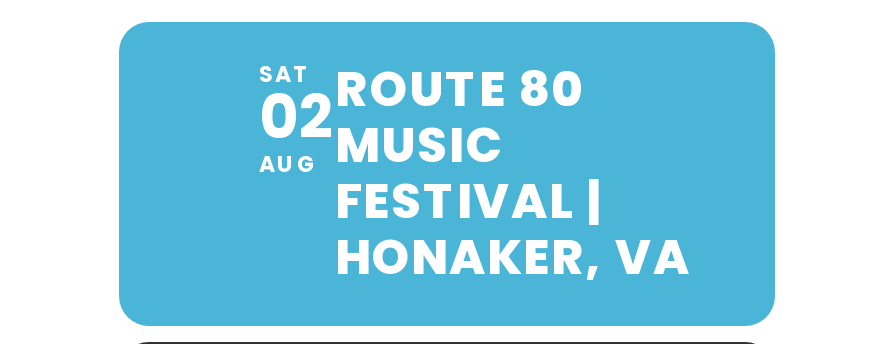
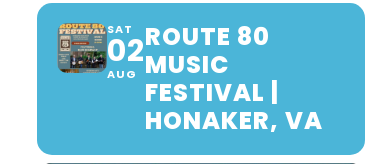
+ [image]
